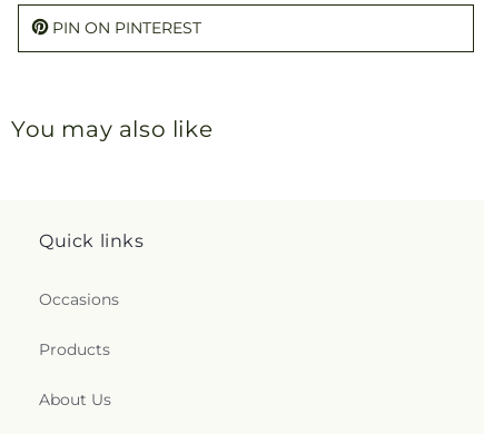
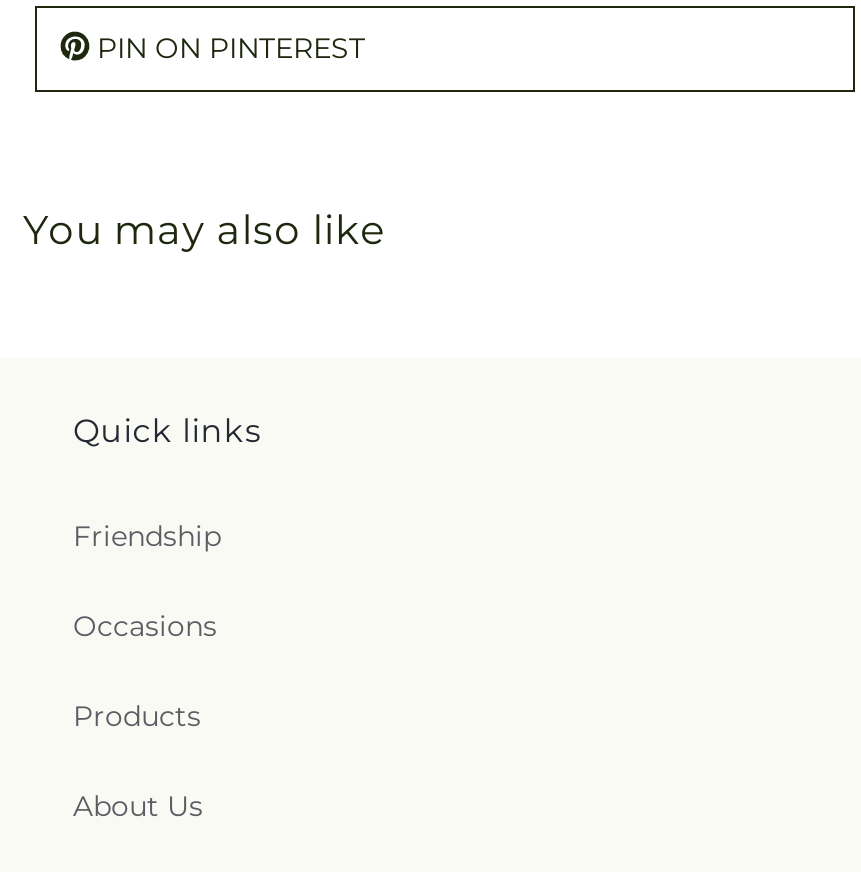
+ Friendship
